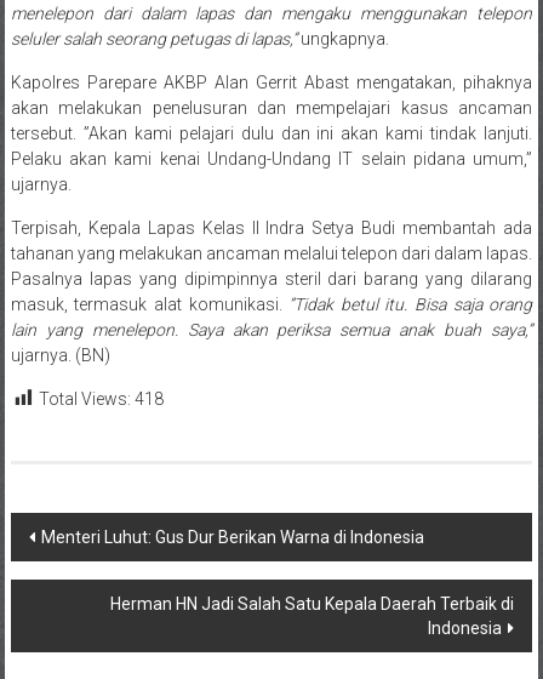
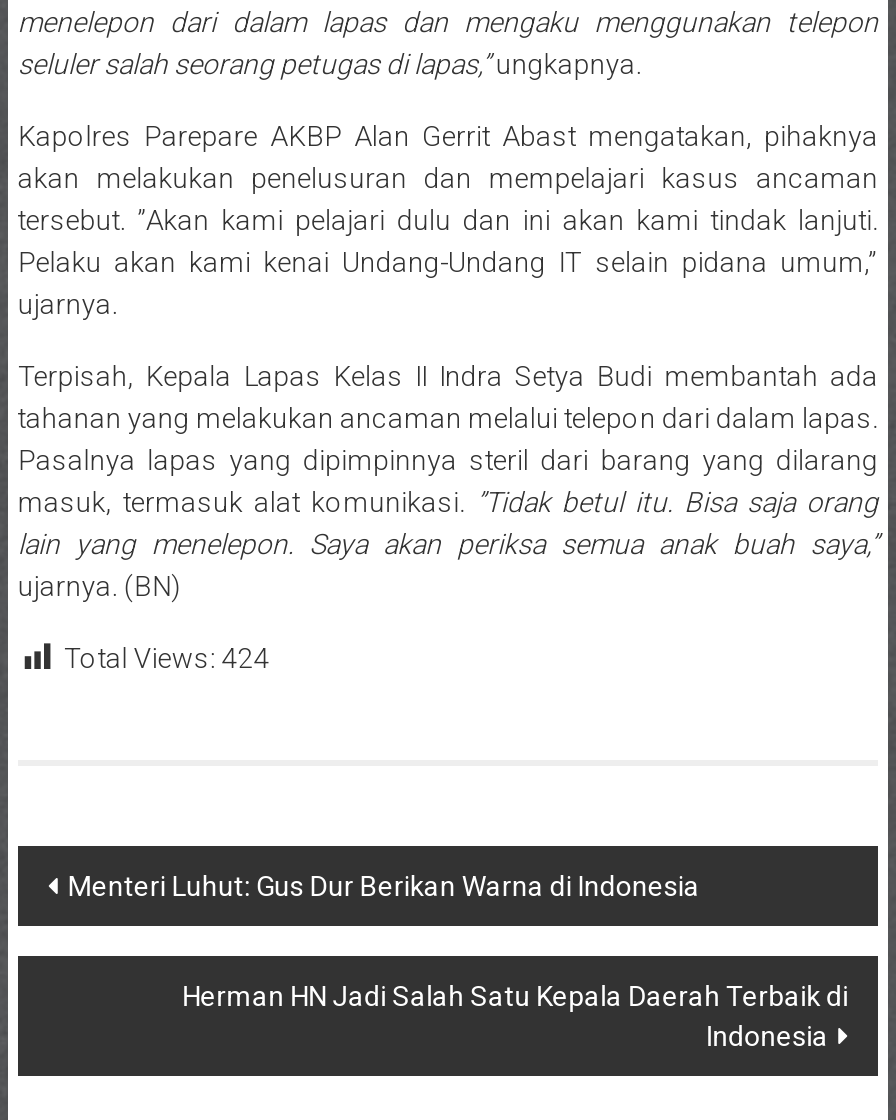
- Total Views: 418
+ Total Views: 424
